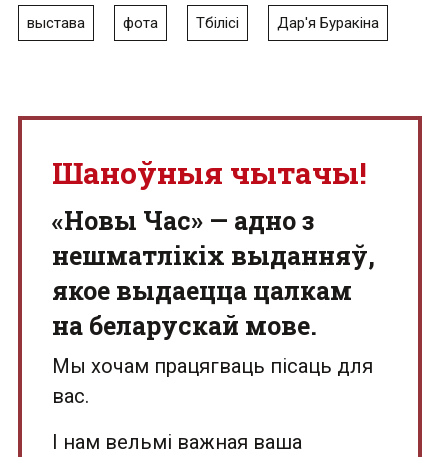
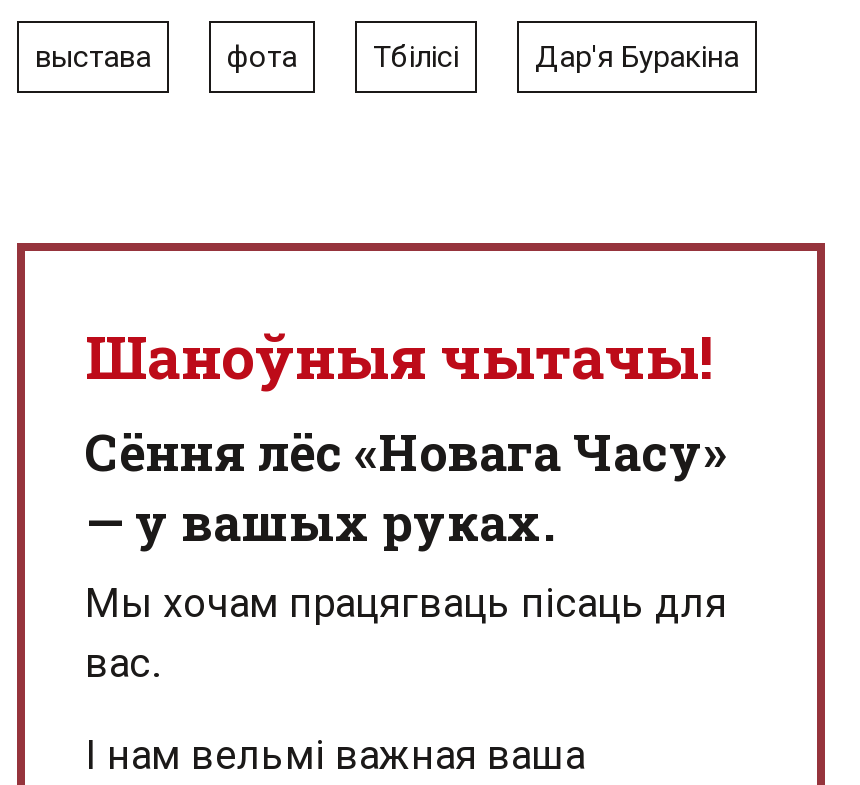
- «Новы Час» — адно з
- нешматлікіх выданняў,
- якое выдаецца цалкам
- на беларускай мове.
+ Сёння лёс «Новага Часу»
+ — у вашых руках.
